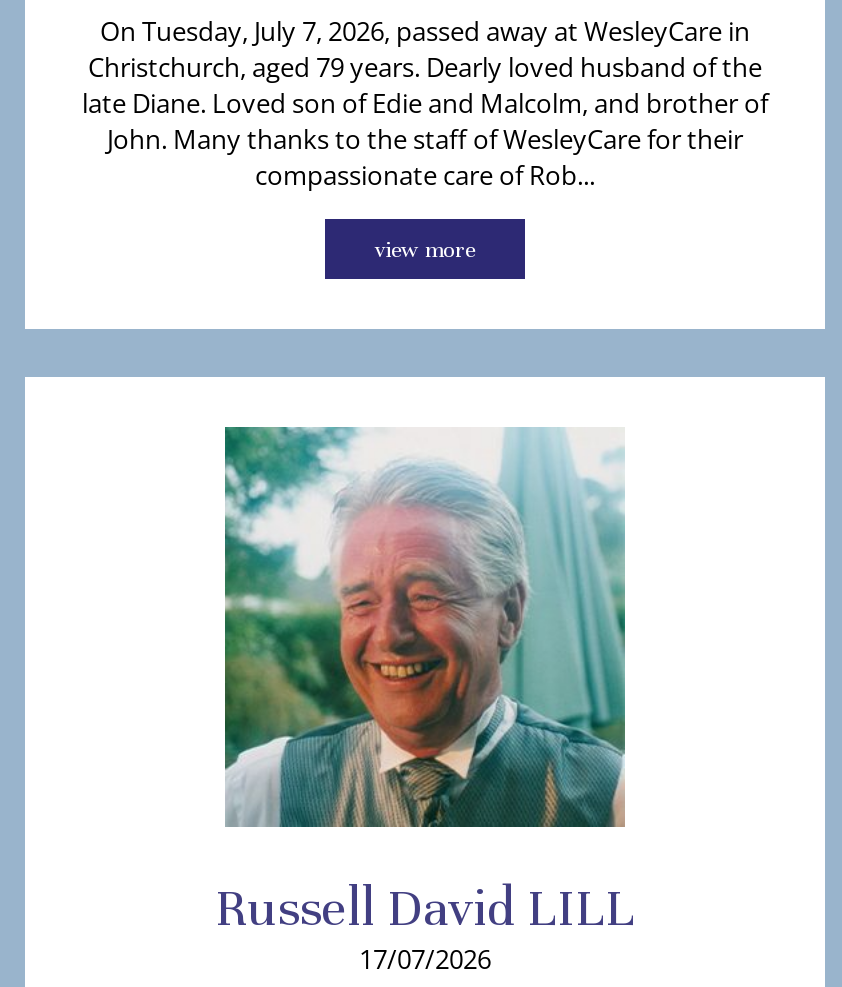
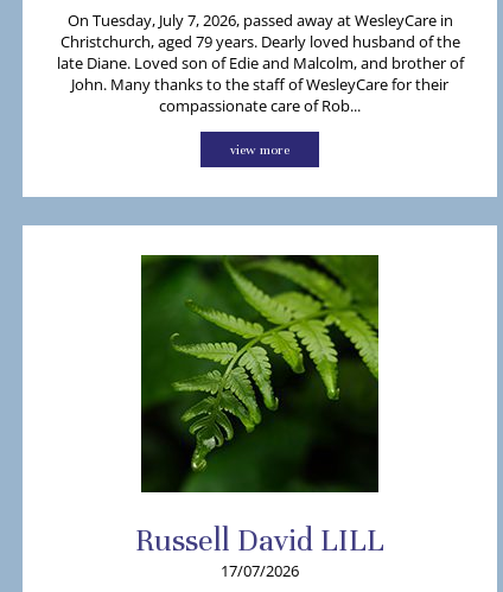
- [image]
+ [image]
